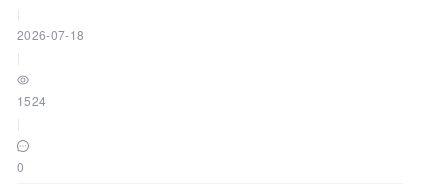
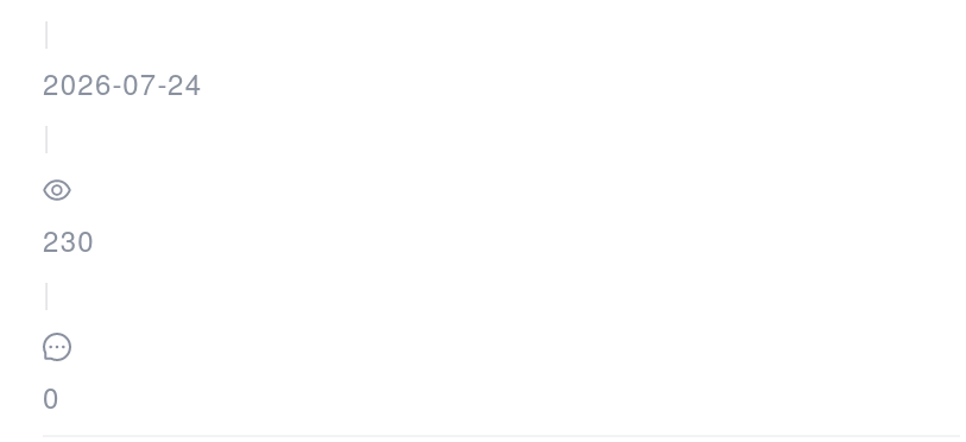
- 2026-07-18
+ 2026-07-24

- 1524
+ 230
